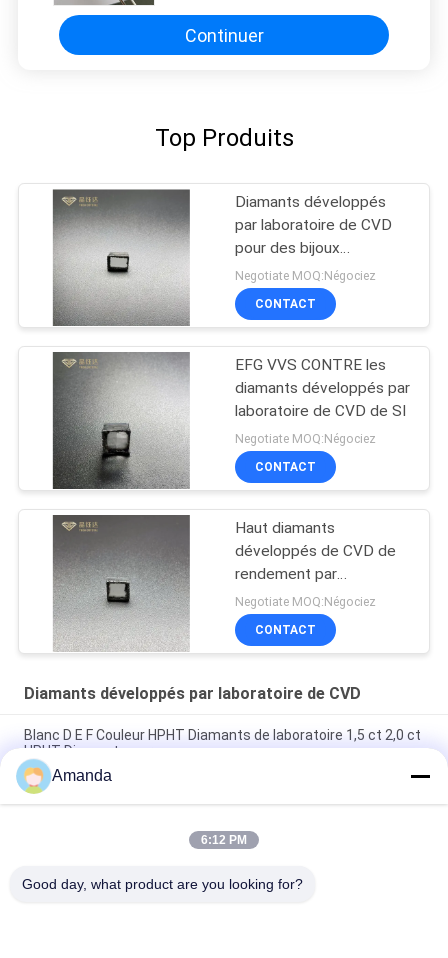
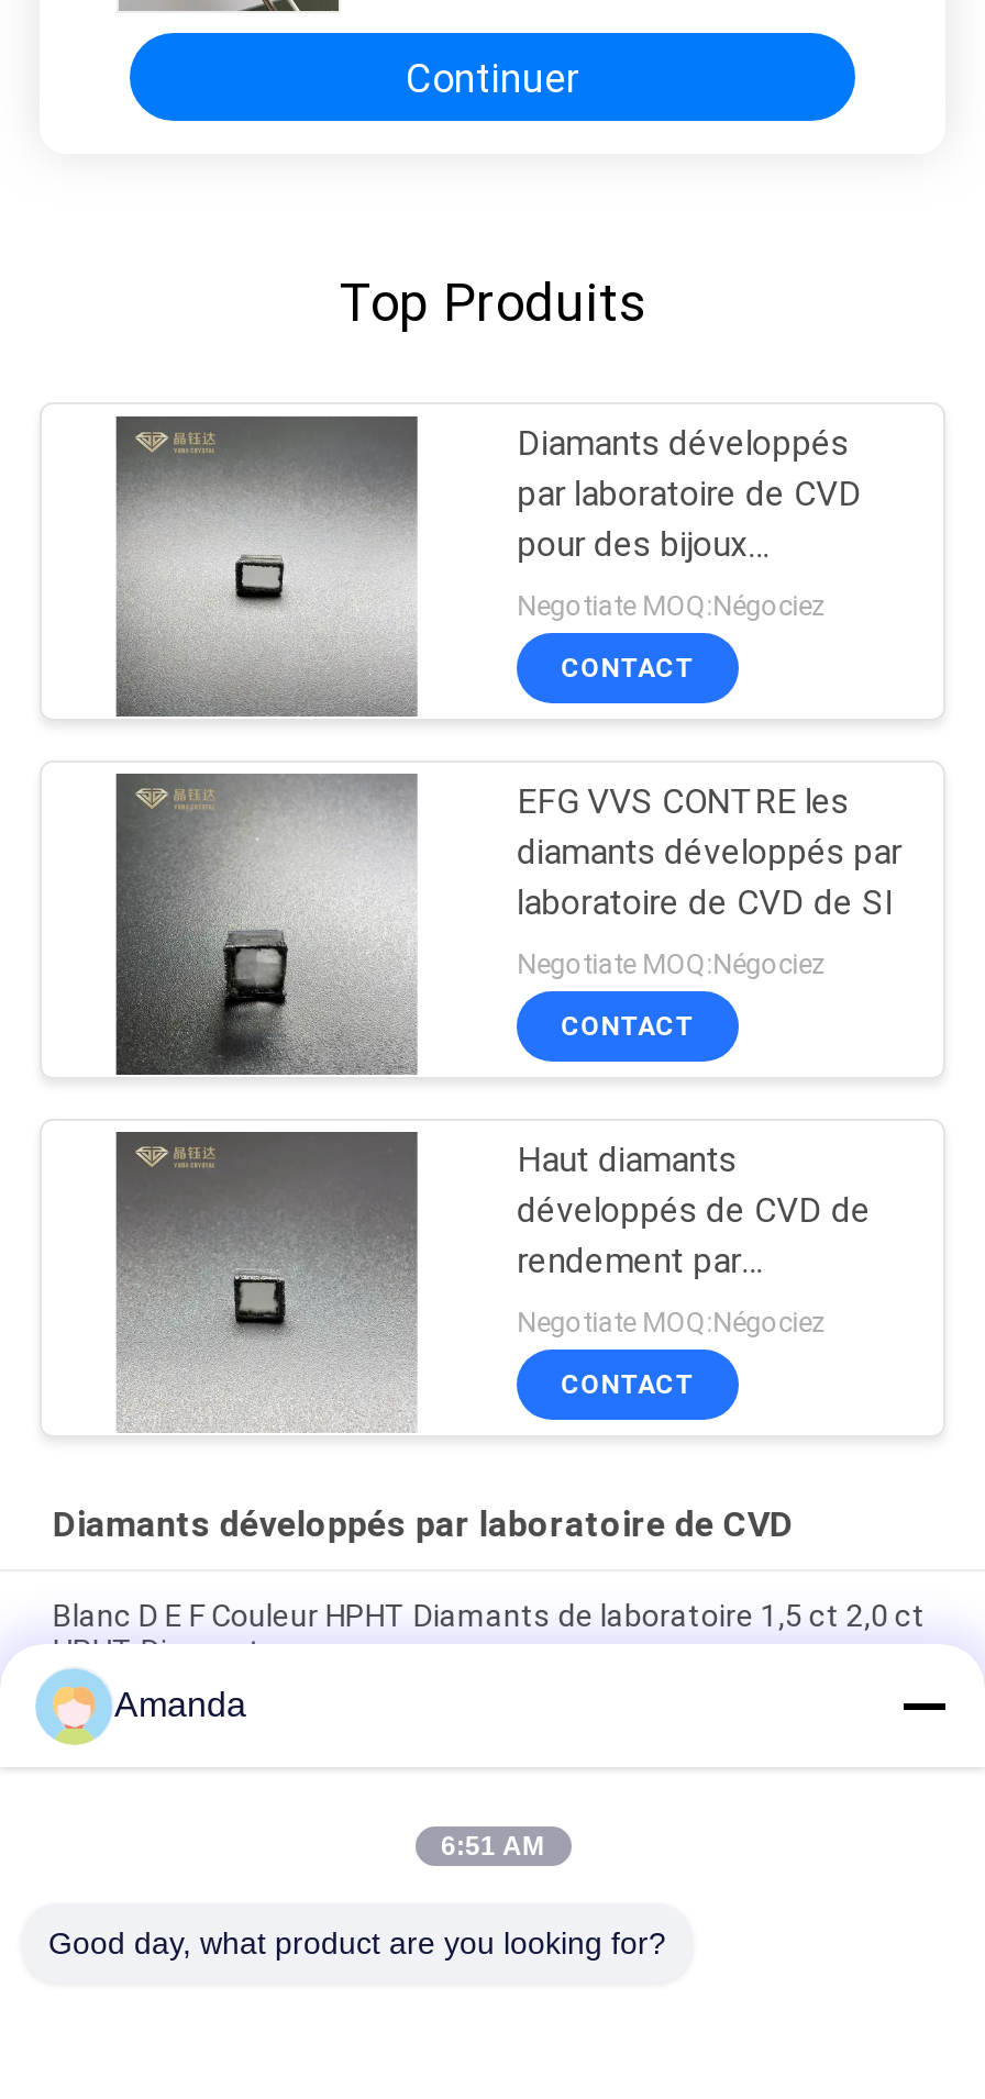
- 6:12 PM
+ 6:51 AM
